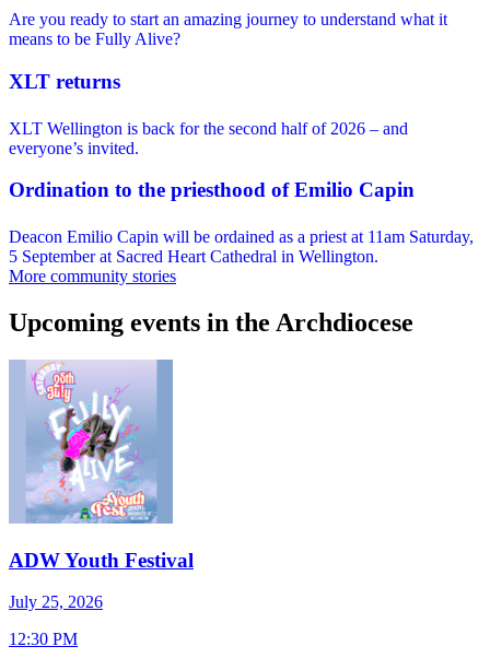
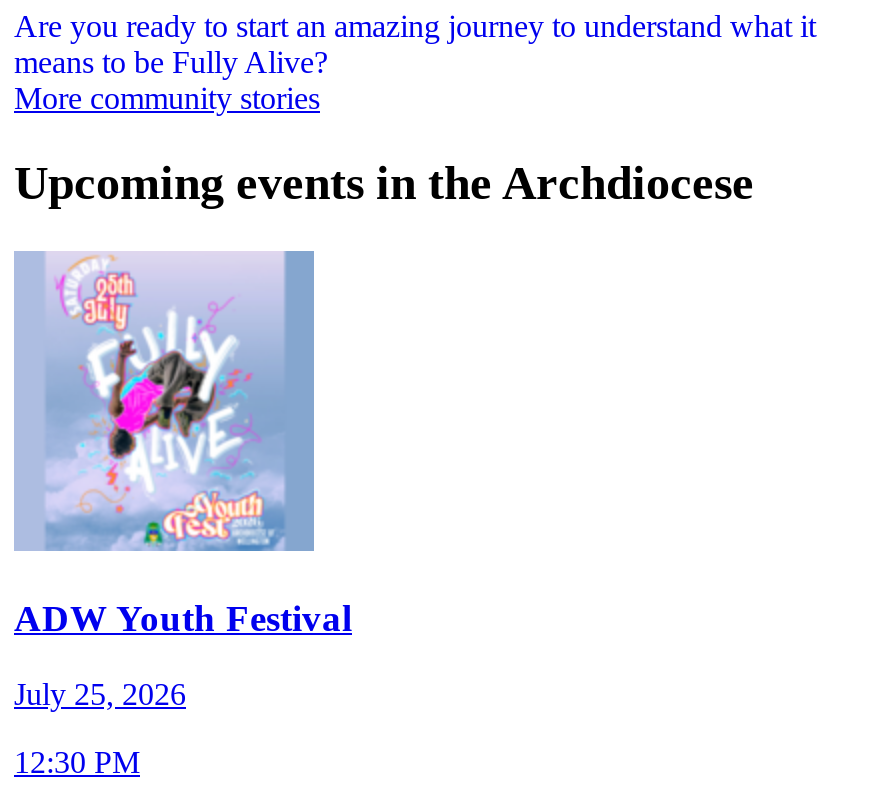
- XLT returns
- XLT Wellington is back for the second half of 2026 – and
- everyone’s invited.
- Ordination to the priesthood of Emilio Capin
- Deacon Emilio Capin will be ordained as a priest at 11am Saturday,
- 5 September at Sacred Heart Cathedral in Wellington.
